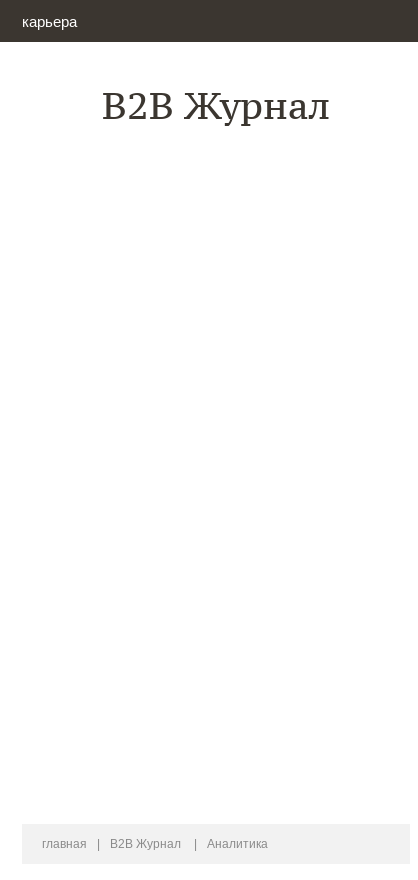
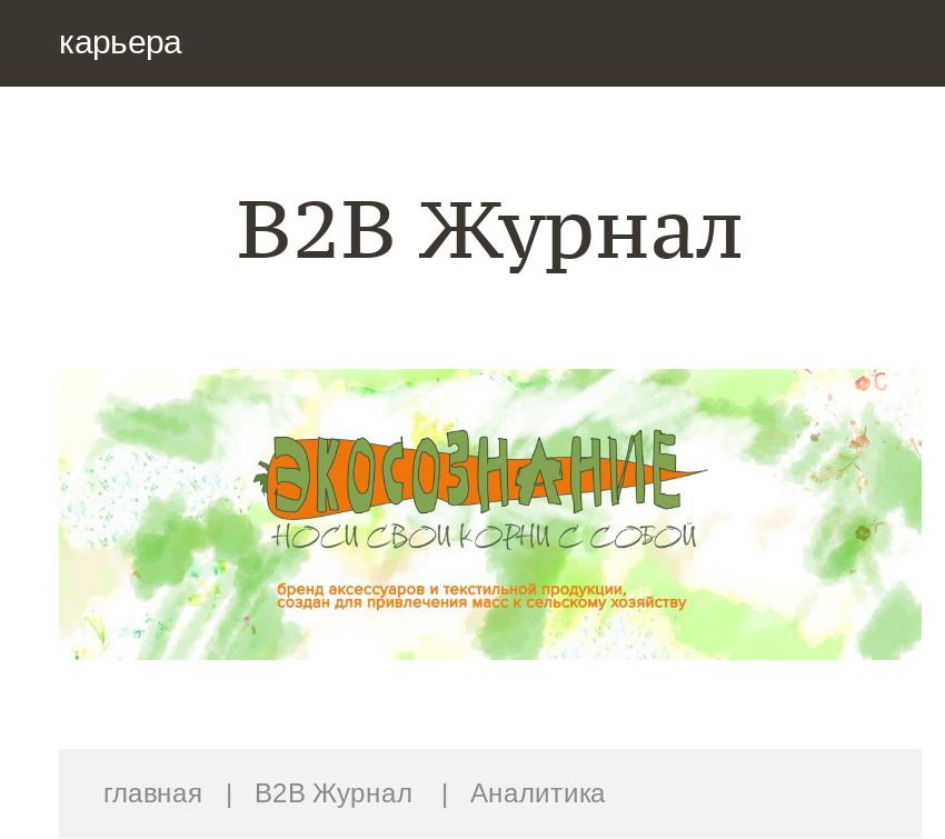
+ [image]
